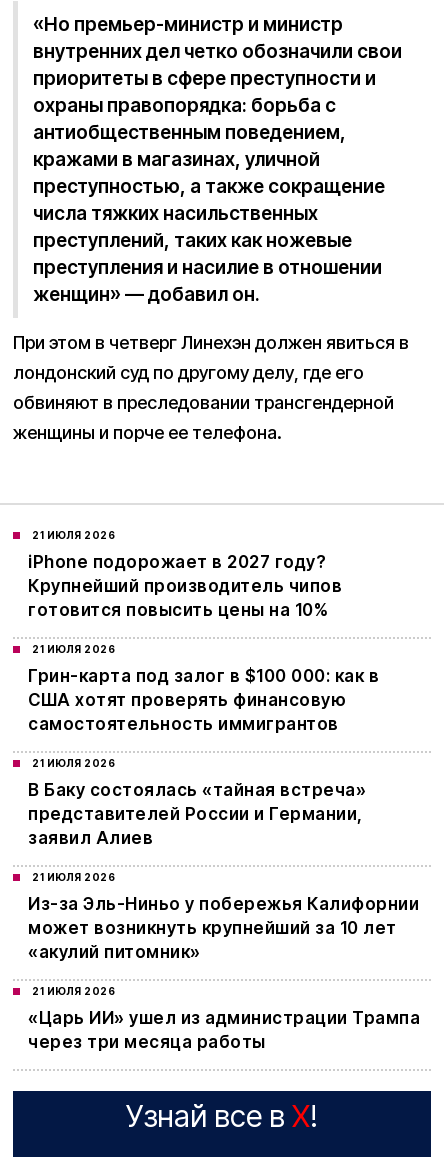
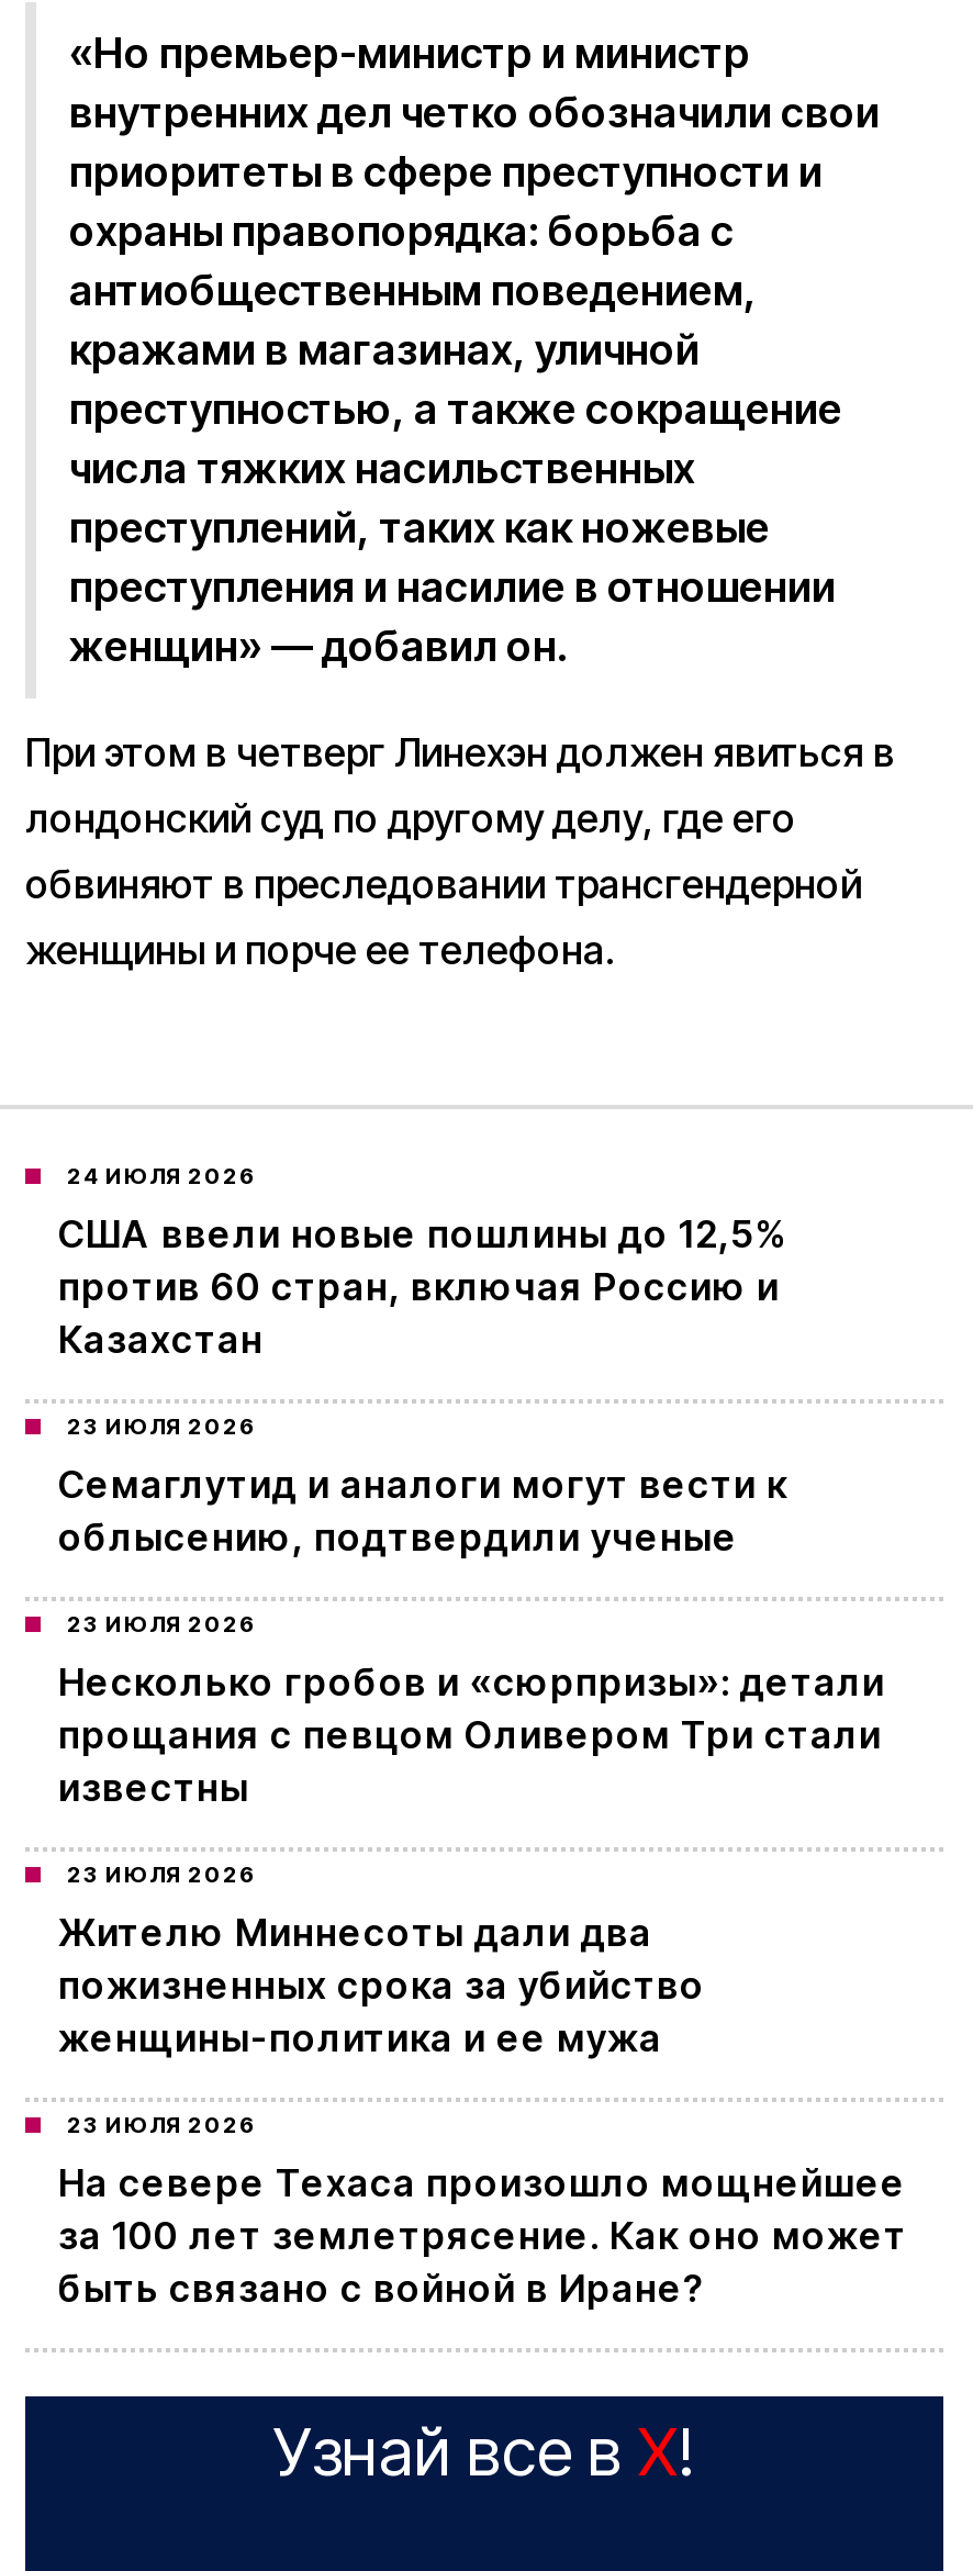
- 21 ИЮЛЯ 2026
+ 24 ИЮЛЯ 2026

- iPhone подорожает в 2027 году?
- Крупнейший производитель чипов
- готовится повысить цены на 10%
+ США ввели новые пошлины до 12,5%
+ против 60 стран, включая Россию и
+ Казахстан

- 21 ИЮЛЯ 2026
+ 23 ИЮЛЯ 2026

- Грин-карта под залог в $100 000: как в
- США хотят проверять финансовую
- самостоятельность иммигрантов
+ Семаглутид и аналоги могут вести к
+ облысению, подтвердили ученые

- 21 ИЮЛЯ 2026
+ 23 ИЮЛЯ 2026

- В Баку состоялась «тайная встреча»
- представителей России и Германии,
- заявил Алиев
+ Несколько гробов и «сюрпризы»: детали
+ прощания с певцом Оливером Три стали
+ известны

- 21 ИЮЛЯ 2026
+ 23 ИЮЛЯ 2026

- Из-за Эль-Ниньо у побережья Калифорнии
- может возникнуть крупнейший за 10 лет
- «акулий питомник»
+ Жителю Миннесоты дали два
+ пожизненных срока за убийство
+ женщины-политика и ее мужа

- 21 ИЮЛЯ 2026
+ 23 ИЮЛЯ 2026

- «Царь ИИ» ушел из администрации Трампа
- через три месяца работы
+ На севере Техаса произошло мощнейшее
+ за 100 лет землетрясение. Как оно может
+ быть связано с войной в Иране?
